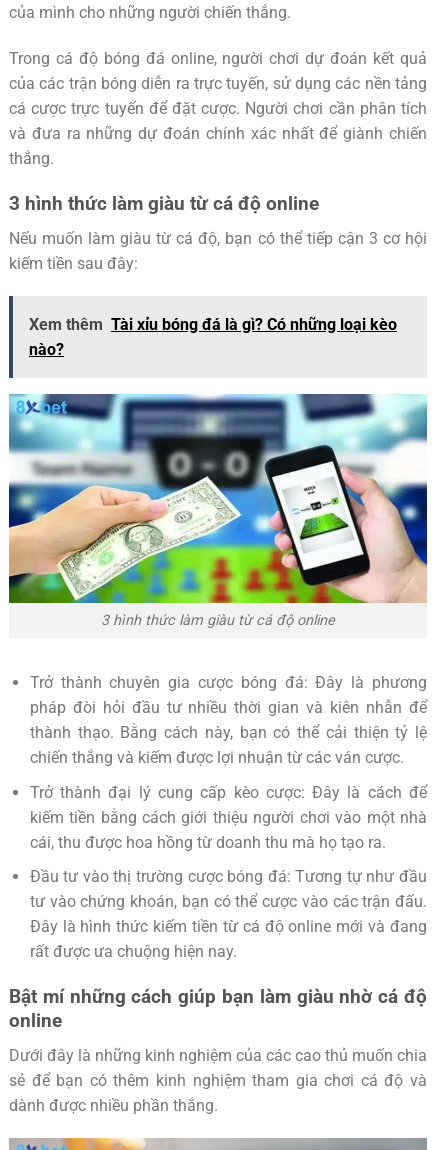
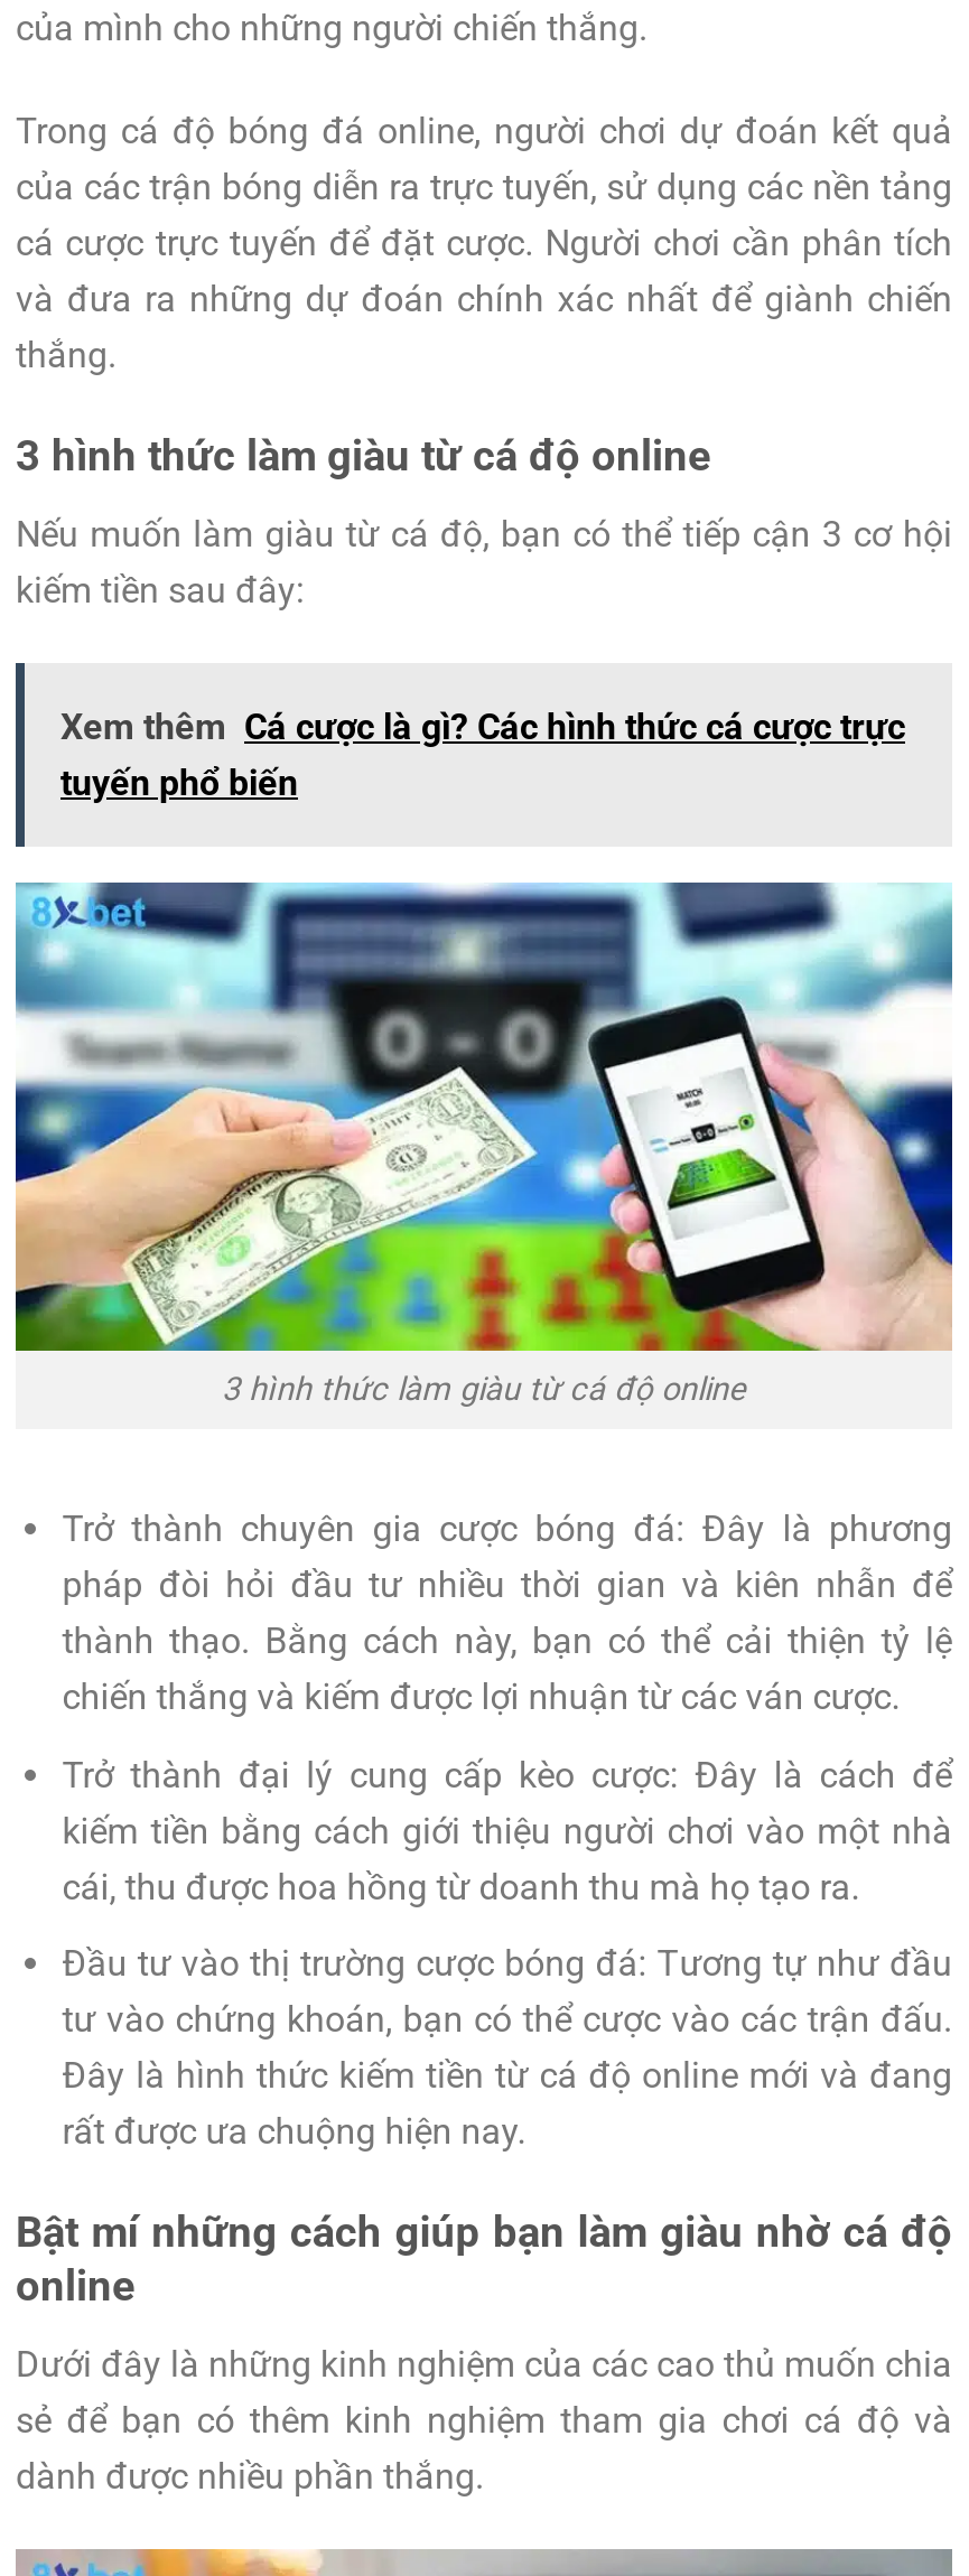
- Xem thêm Tài xỉu bóng đá là gì? Có những loại kèo
- nào?
+ Xem thêm Cá cược là gì? Các hình thức cá cược trực
+ tuyến phổ biến
